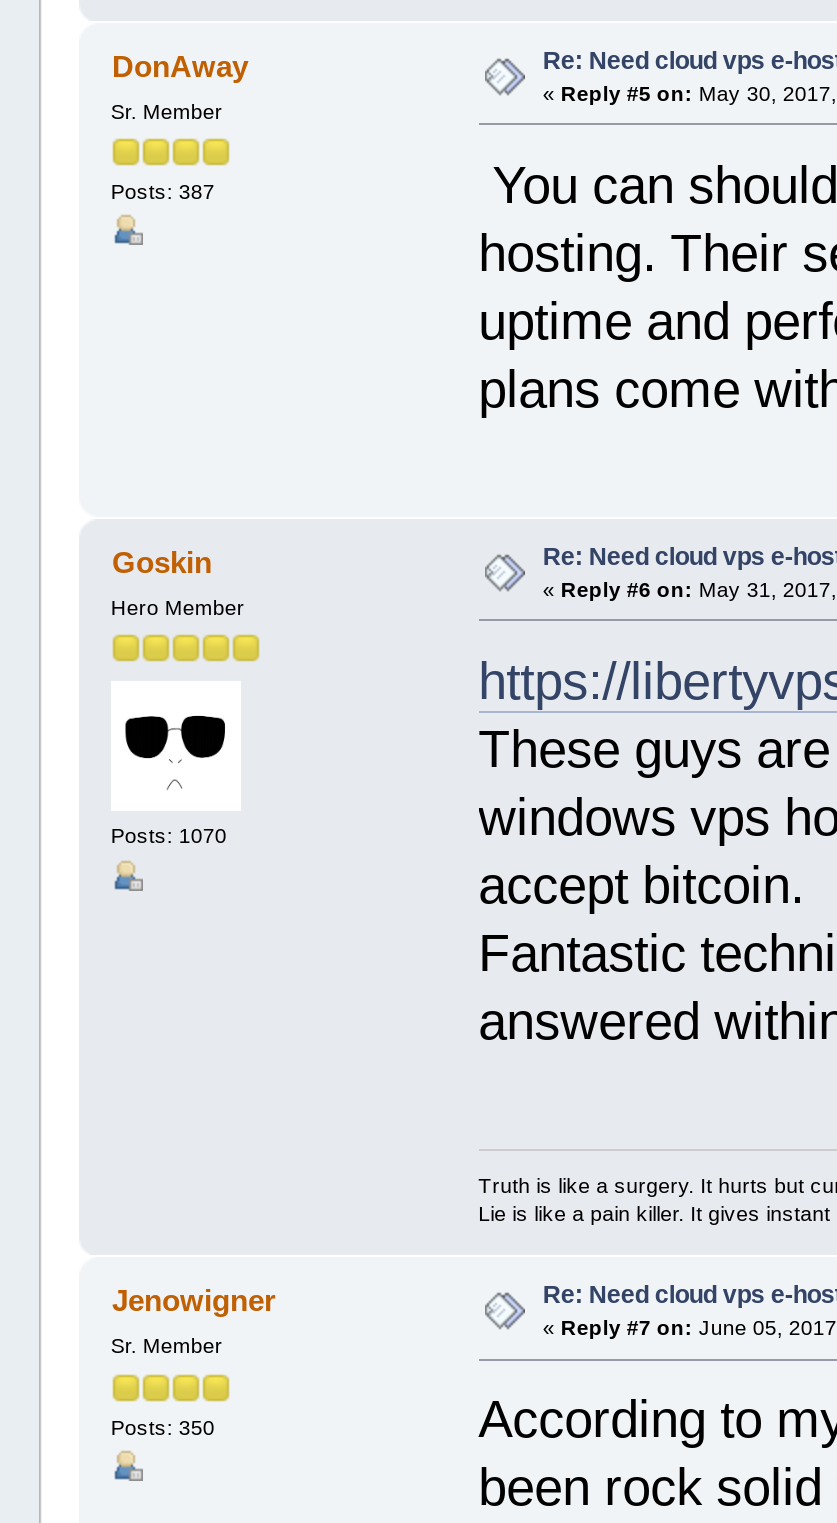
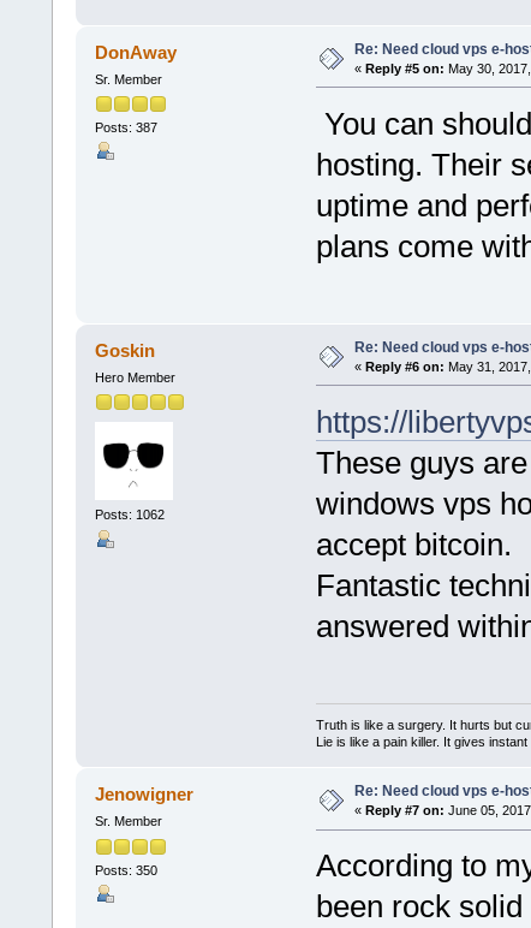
- Posts: 1070
+ Posts: 1062
